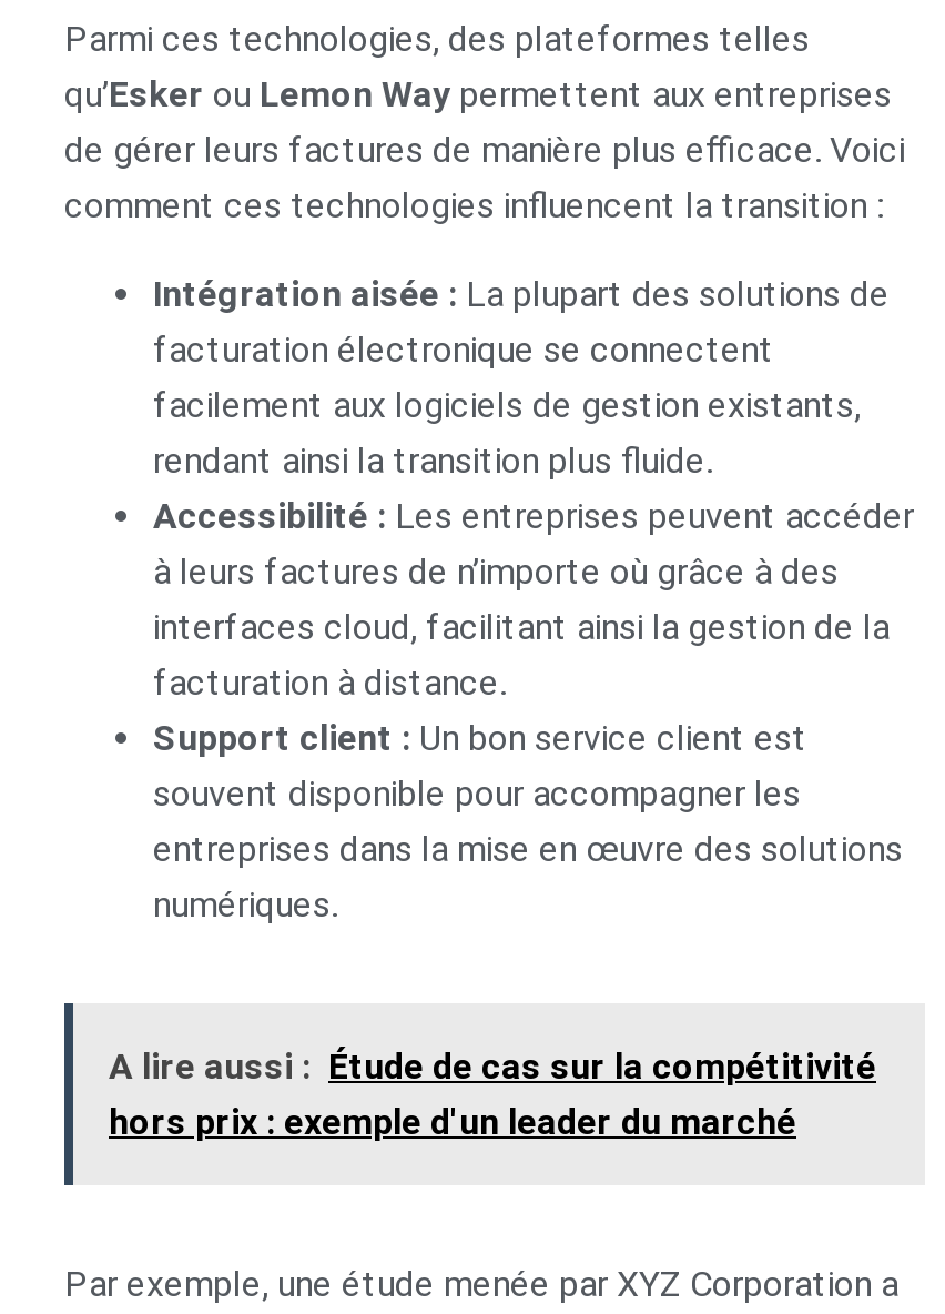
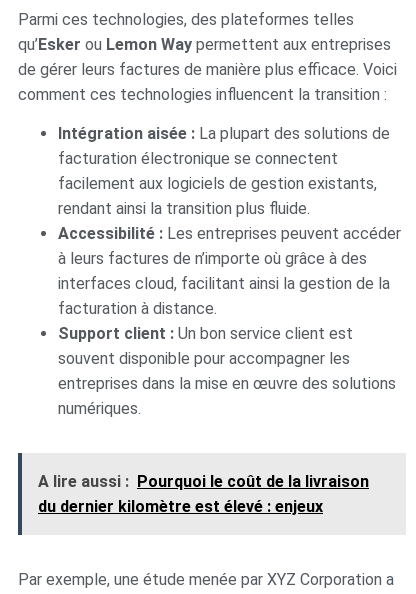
- A lire aussi : Étude de cas sur la compétitivité
- hors prix : exemple d'un leader du marché
+ A lire aussi : Pourquoi le coût de la livraison
+ du dernier kilomètre est élevé : enjeux
